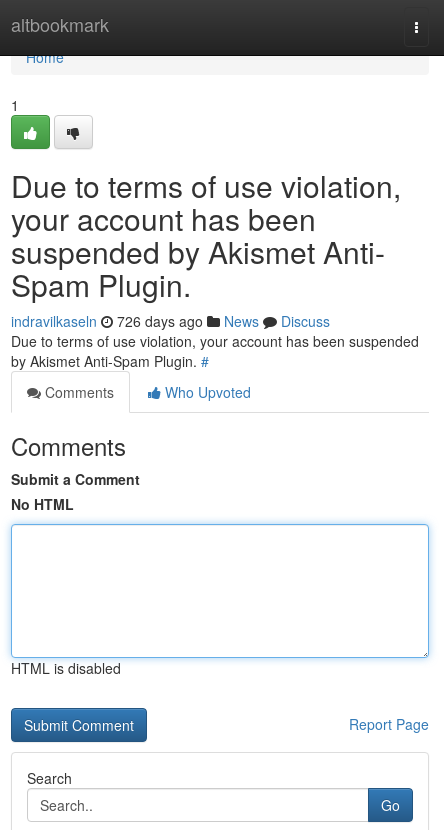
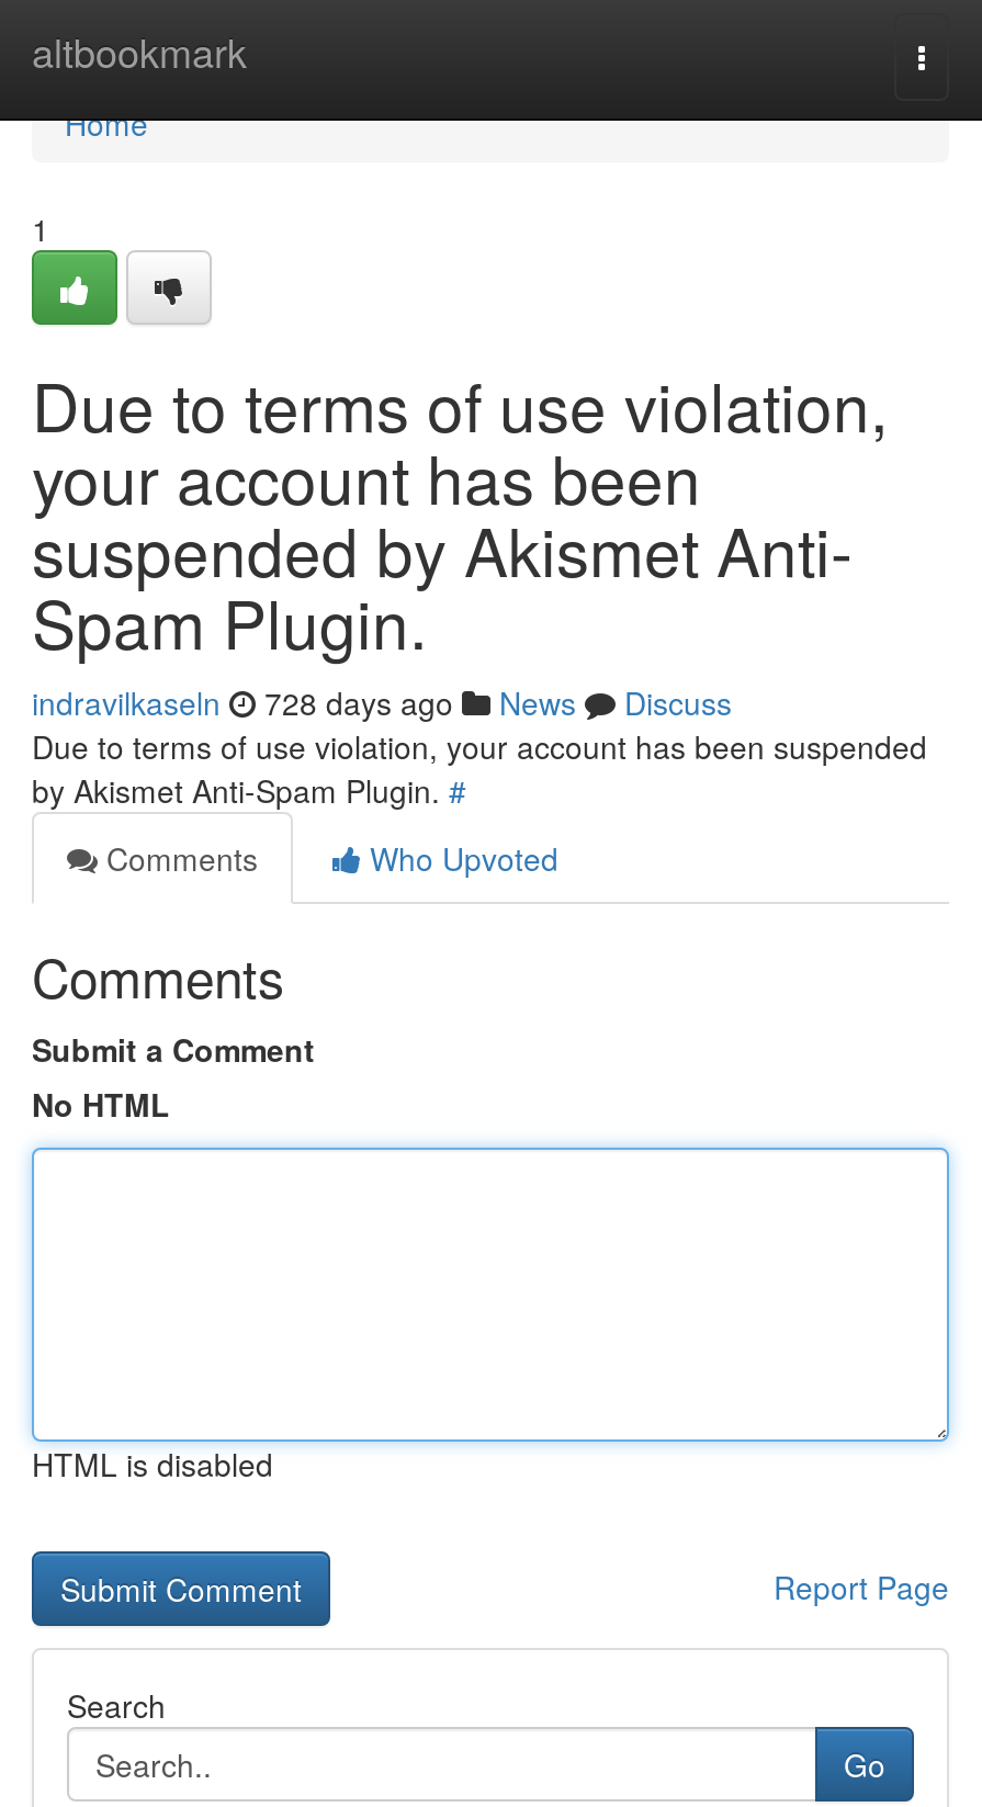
- indravilkaseln 726 days ago News Discuss
+ indravilkaseln 728 days ago News Discuss
